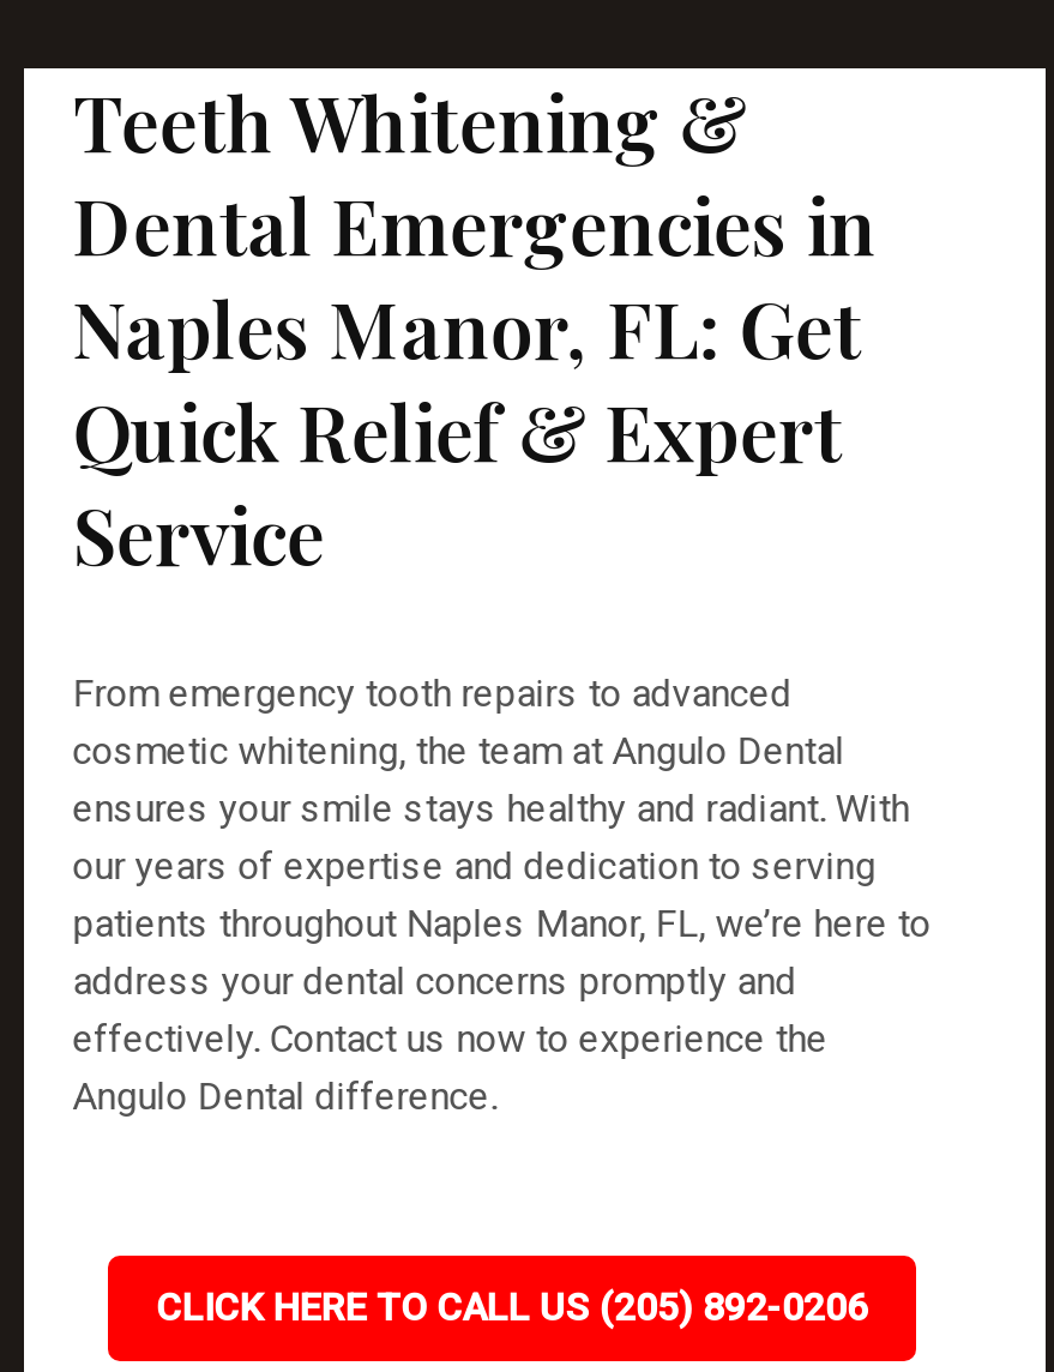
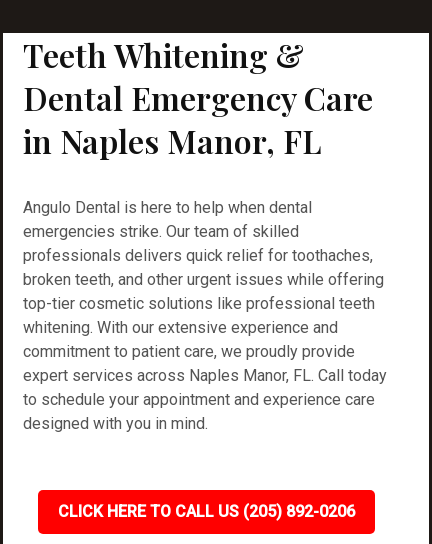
- Dental Emergencies in
- Naples Manor, FL: Get
- Quick Relief & Expert
- Service
+ Dental Emergency Care
+ in Naples Manor, FL

- From emergency tooth repairs to advanced
- cosmetic whitening, the team at Angulo Dental
- ensures your smile stays healthy and radiant. With
- our years of expertise and dedication to serving
- patients throughout Naples Manor, FL, we’re here to
- address your dental concerns promptly and
- effectively. Contact us now to experience the
- Angulo Dental difference.
+ Angulo Dental is here to help when dental
+ emergencies strike. Our team of skilled
+ professionals delivers quick relief for toothaches,
+ broken teeth, and other urgent issues while offering
+ top-tier cosmetic solutions like professional teeth
+ whitening. With our extensive experience and
+ commitment to patient care, we proudly provide
+ expert services across Naples Manor, FL. Call today
+ to schedule your appointment and experience care
+ designed with you in mind.
